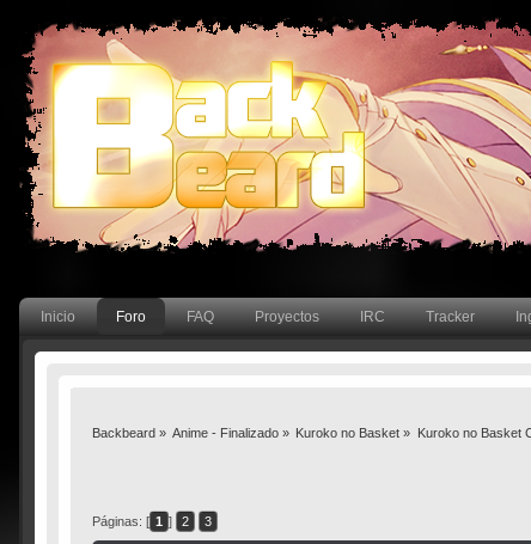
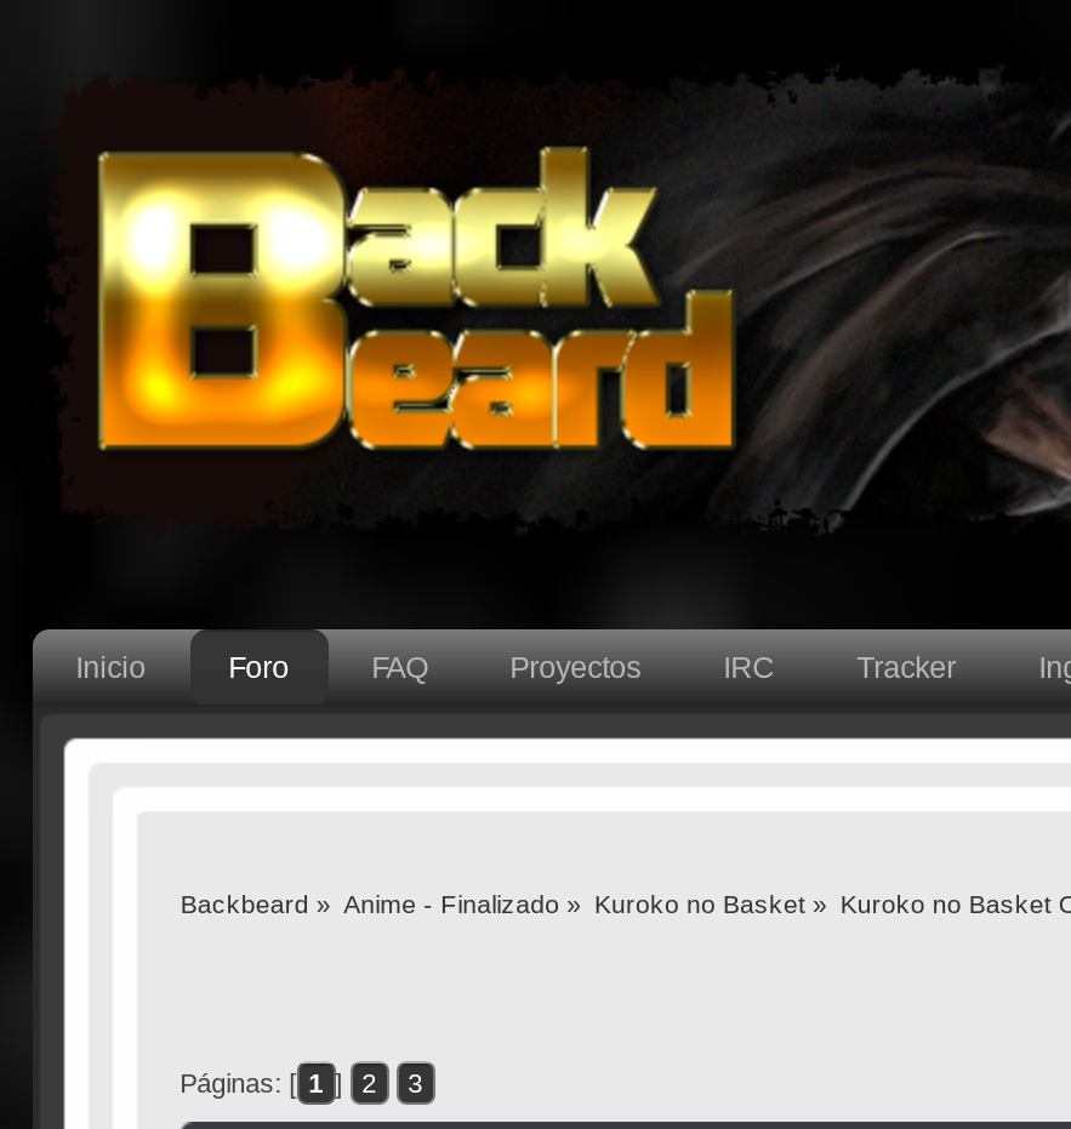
- [image]
+ [image]
